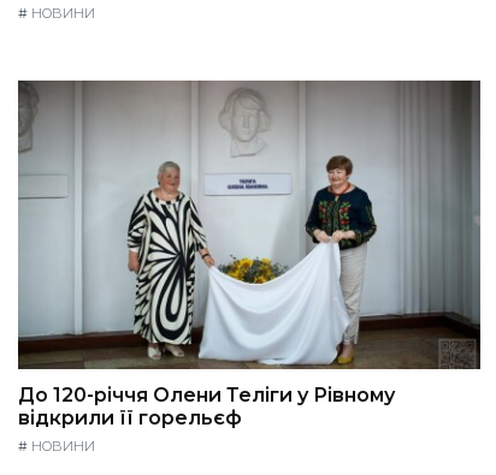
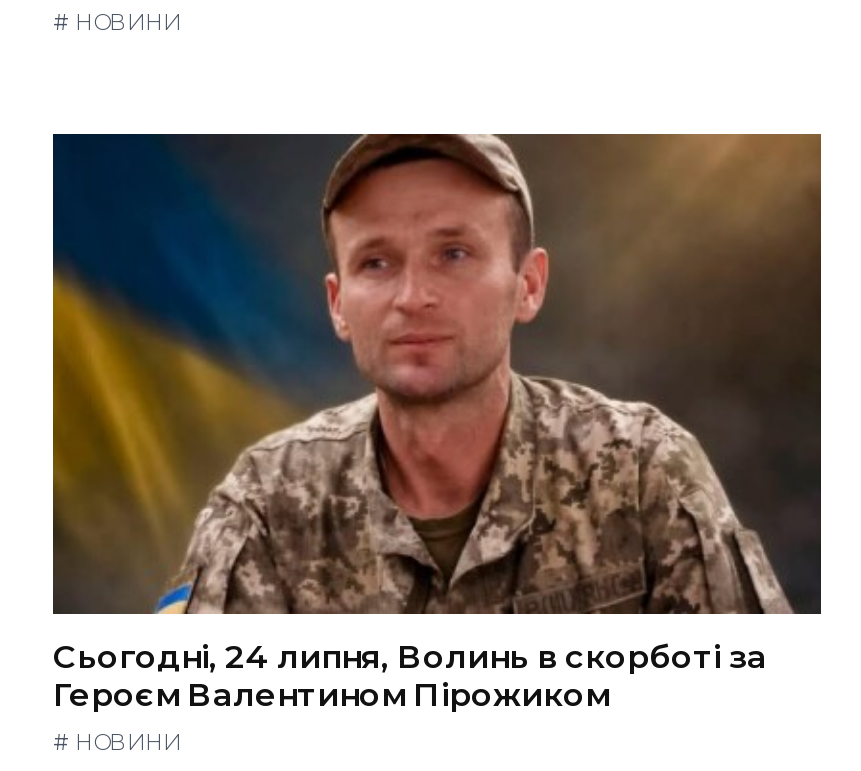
- [image]
- До 120-річчя Олени Теліги у Рівному
- відкрили її горельєф
+ [image]
+ Сьогодні, 24 липня, Волинь в скорботі за
+ Героєм Валентином Пірожиком
